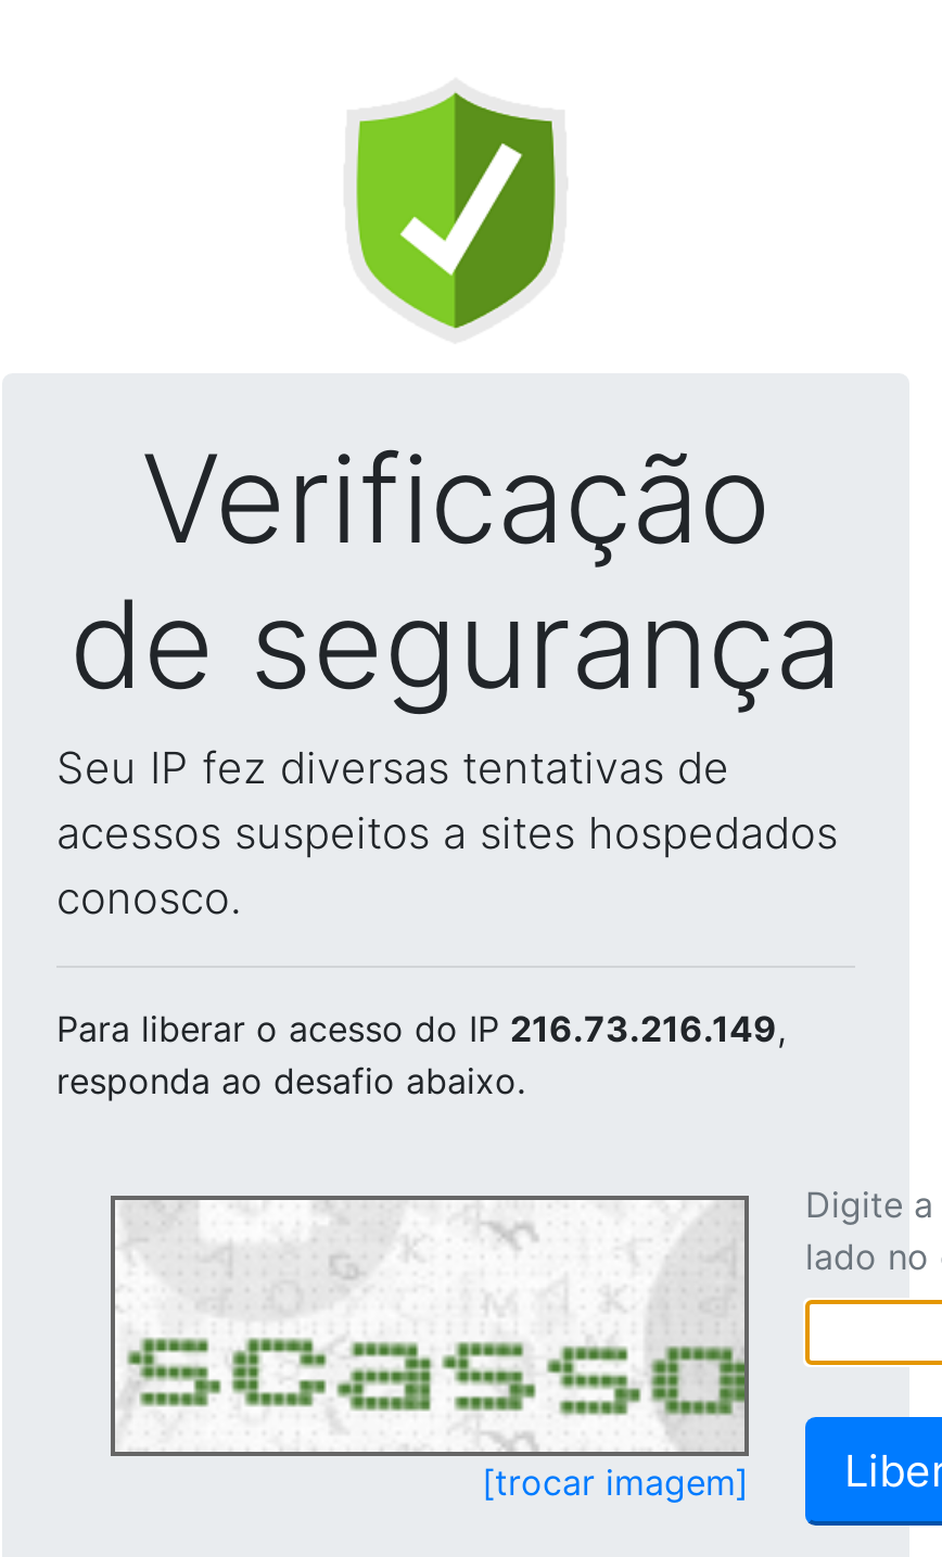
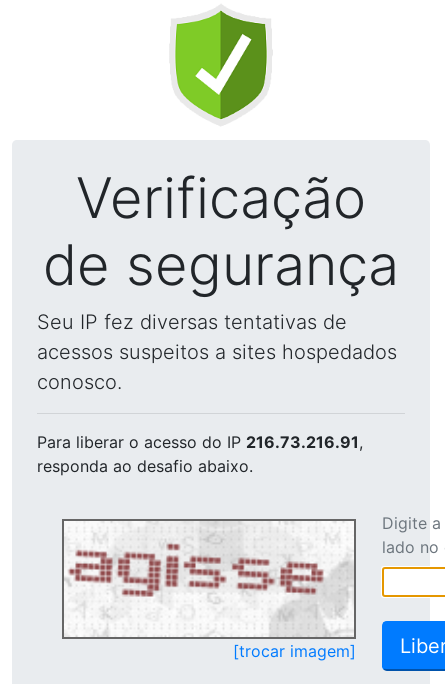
- Para liberar o acesso do IP 216.73.216.149,
+ Para liberar o acesso do IP 216.73.216.91,

- [image]
+ [image]
